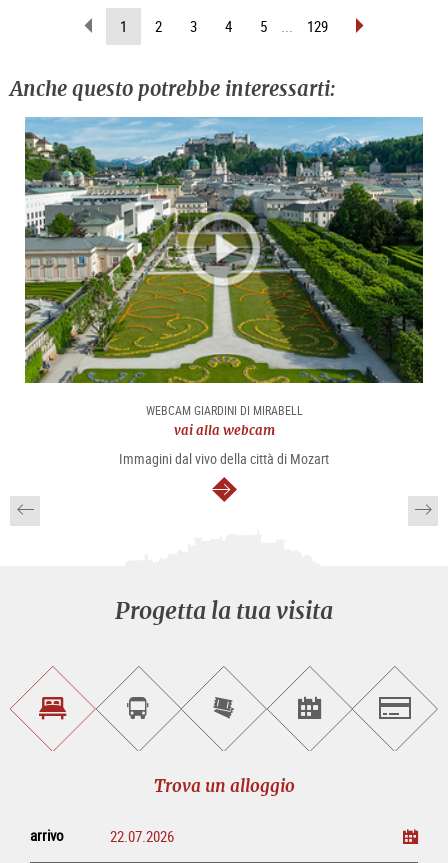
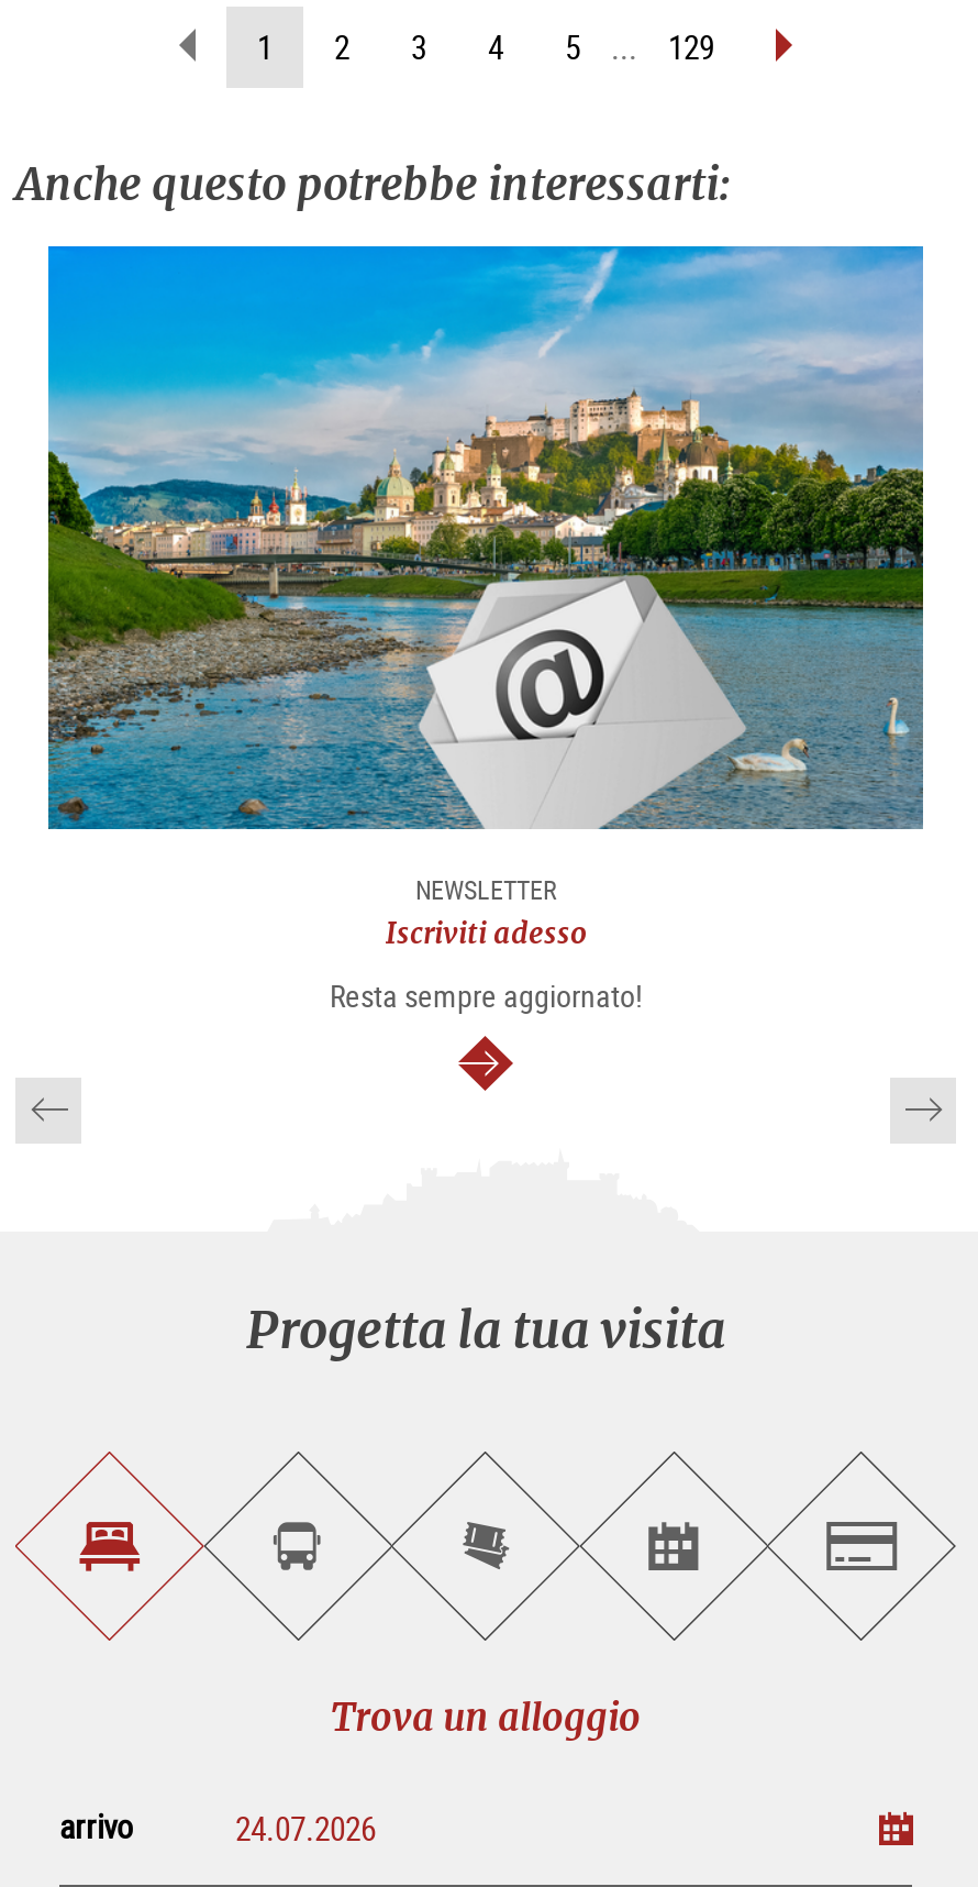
- [image]
- WEBCAM GIARDINI DI MIRABELL
- vai alla webcam
+ [image]
+ NEWSLETTER
+ Iscriviti adesso

- Immagini dal vivo della città di Mozart
+ Resta sempre aggiornato!
